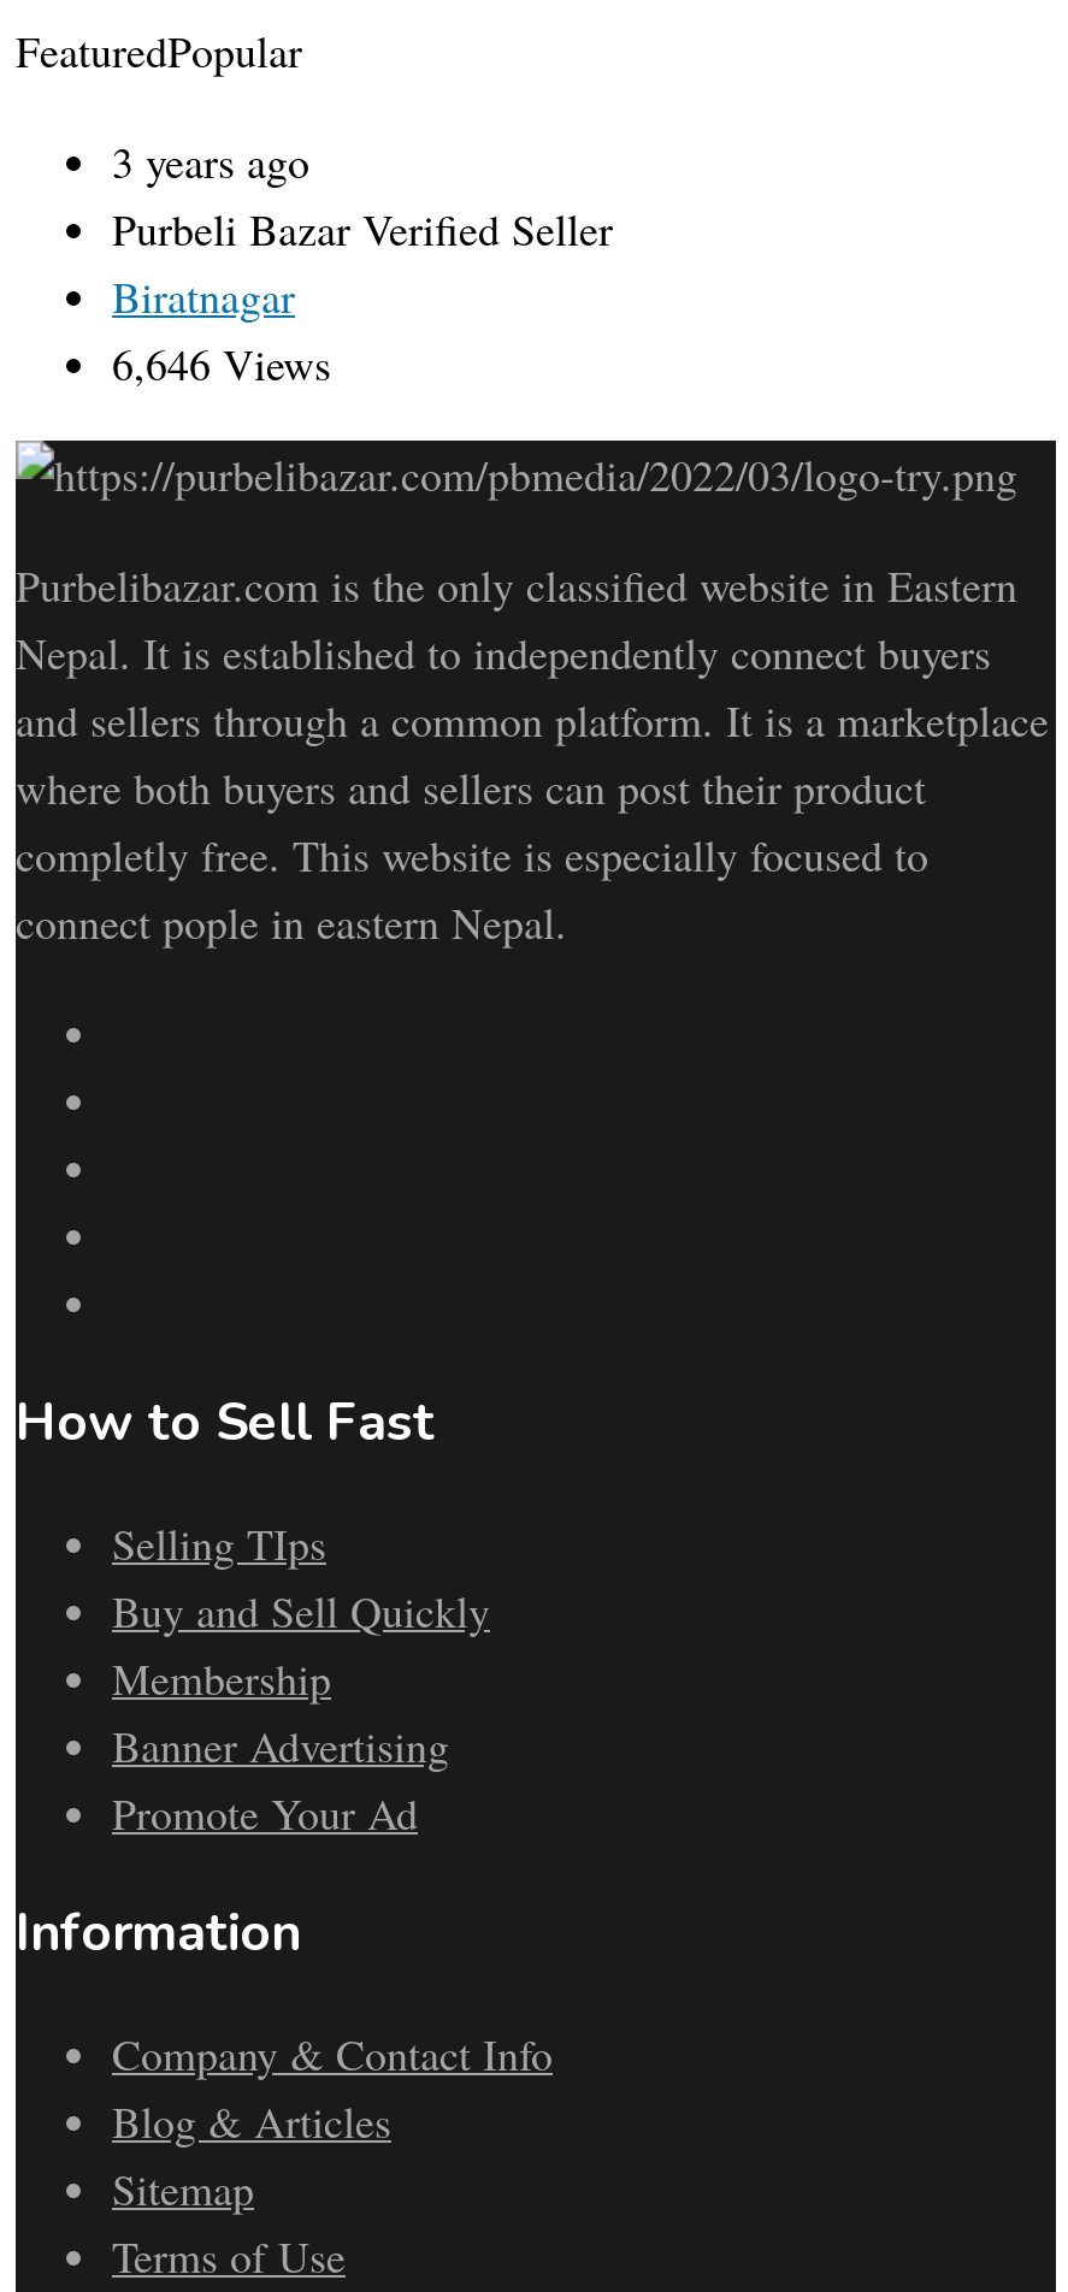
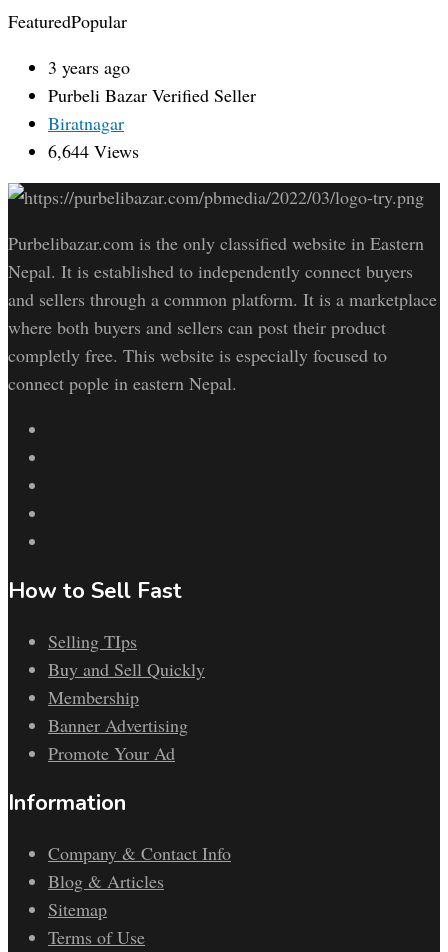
- 6,646 Views
+ 6,644 Views
